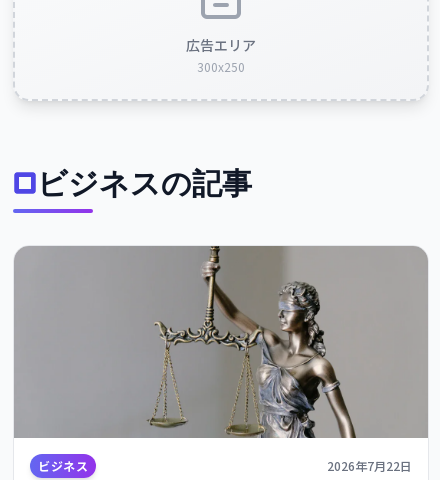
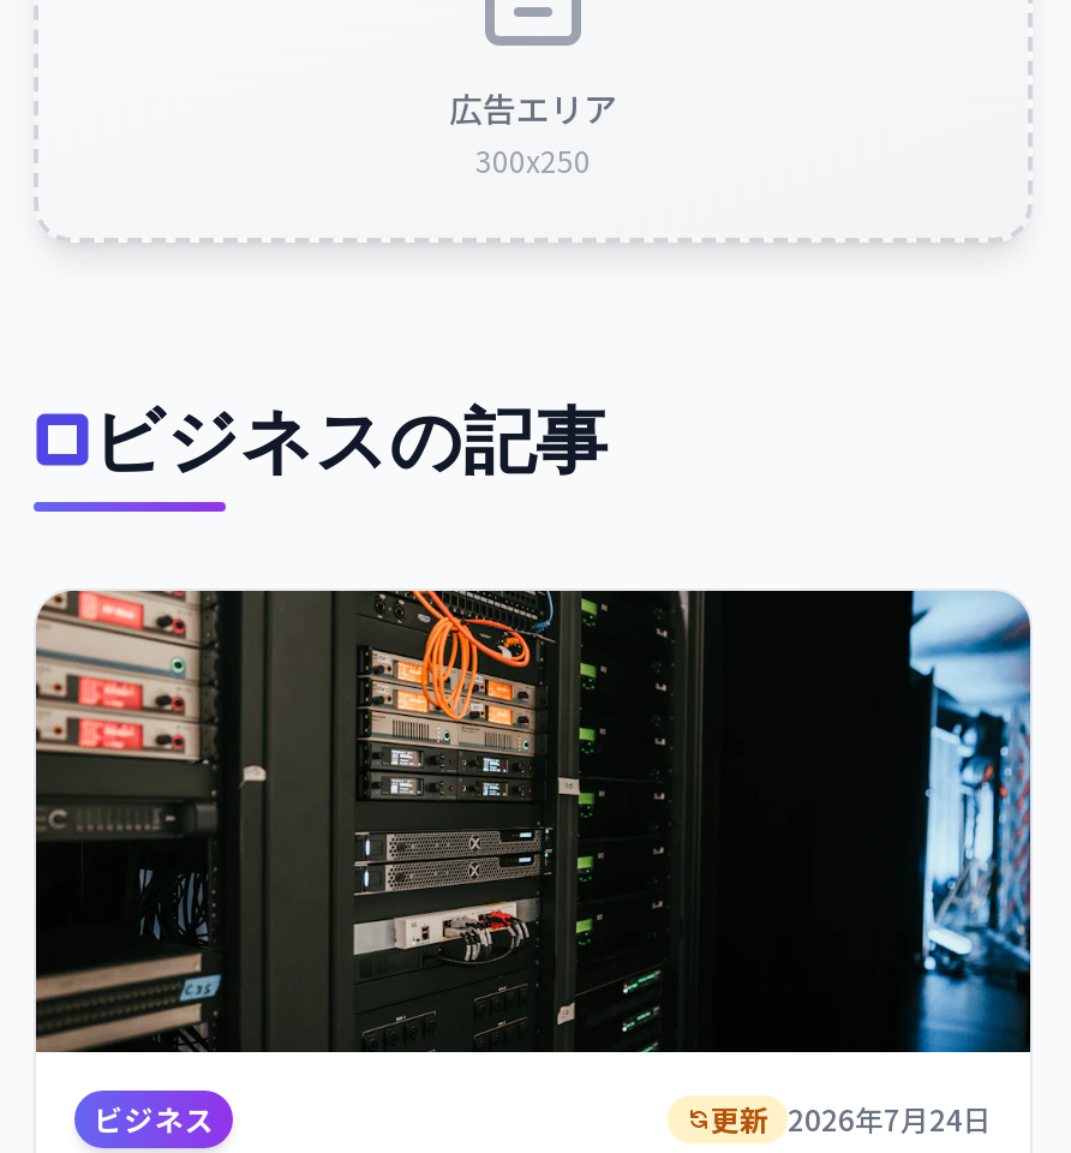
- [image]
- 2026年7月22日
+ [image]
+ 更新 2026年7月24日
